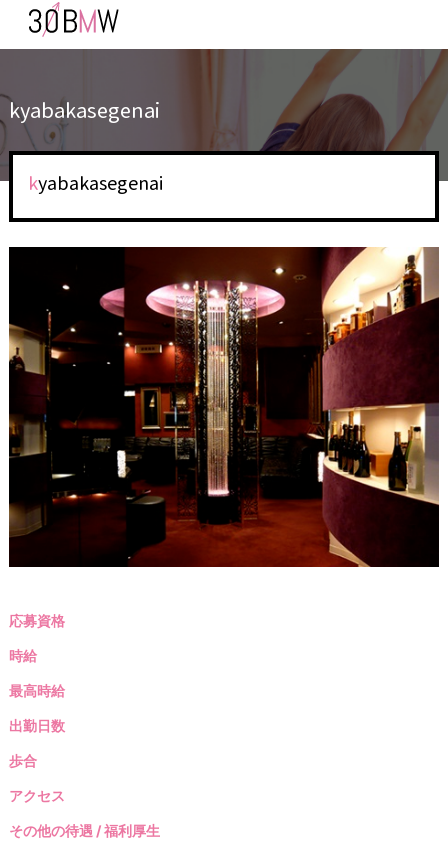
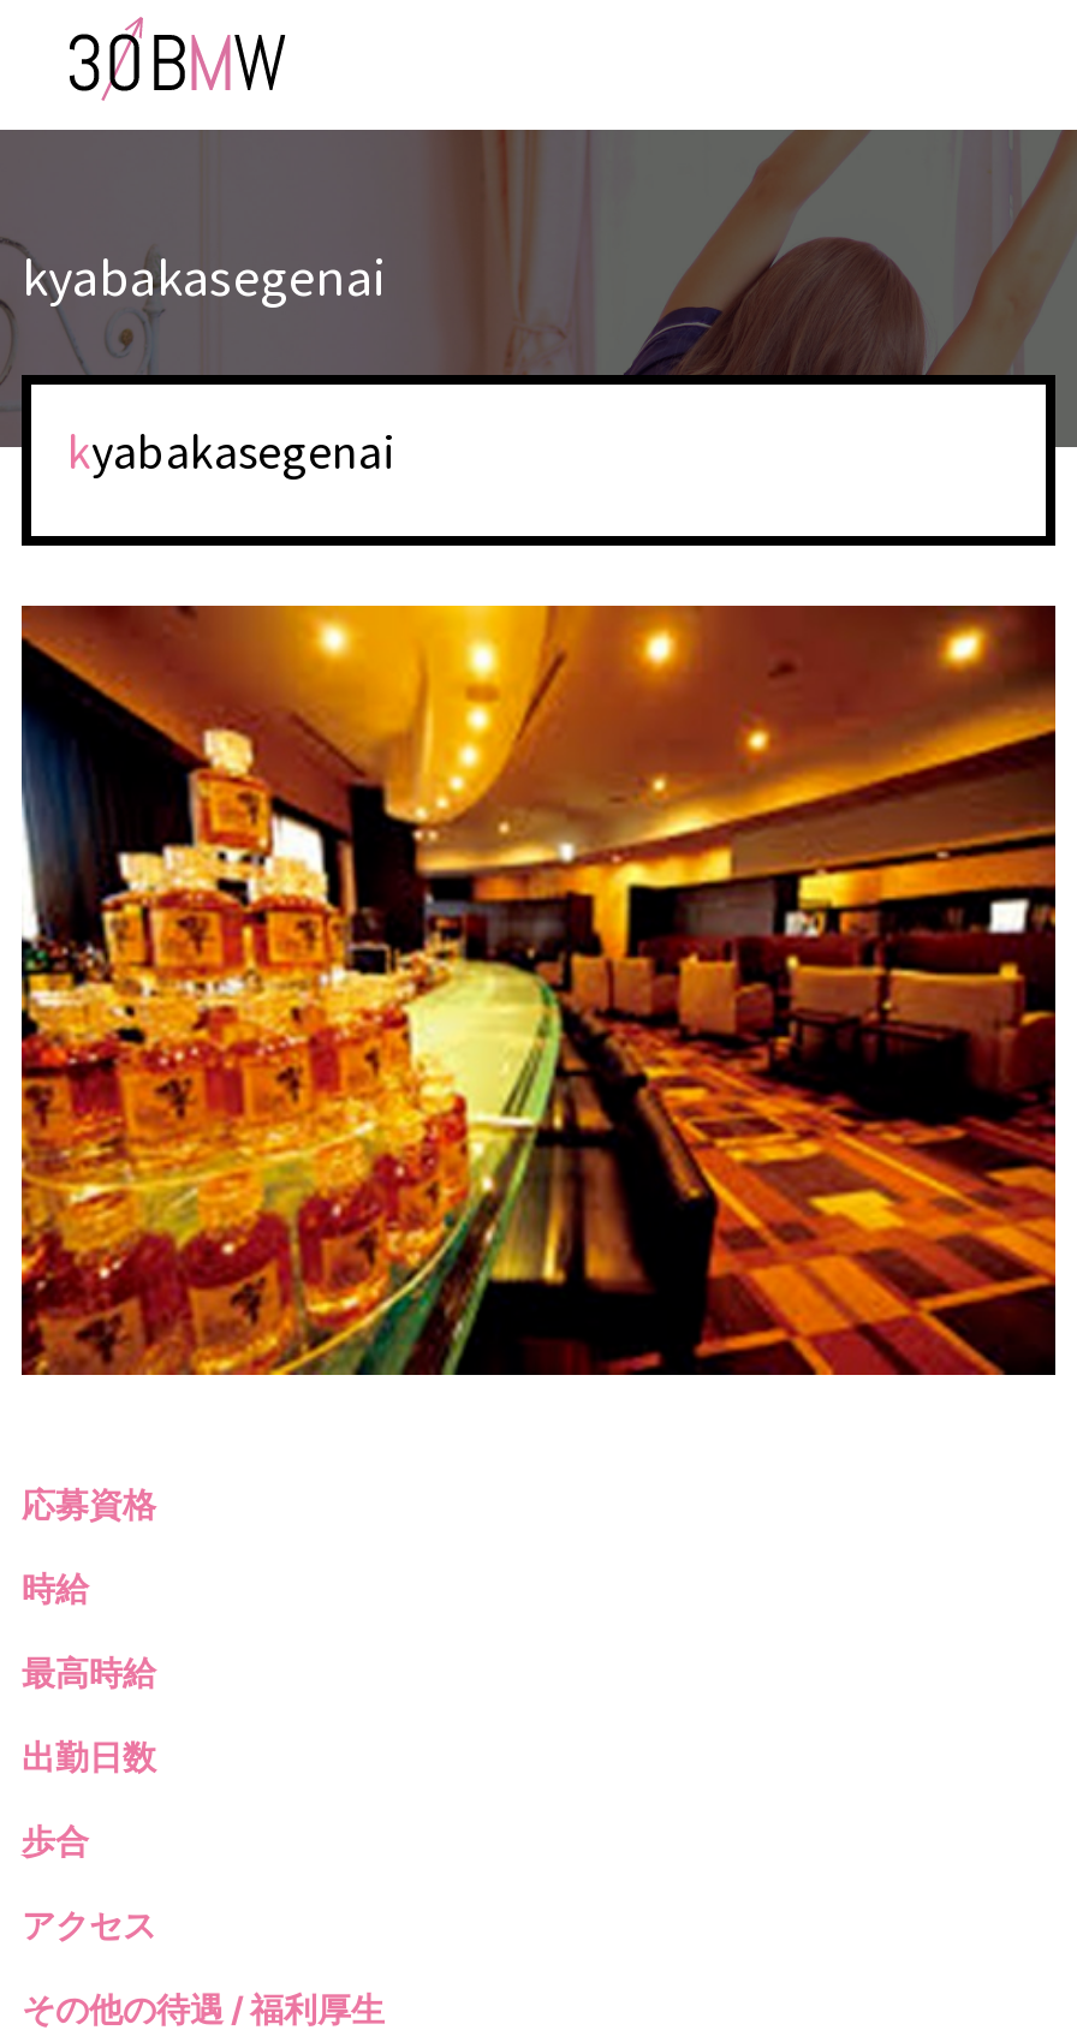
- [image]
+ [image]
